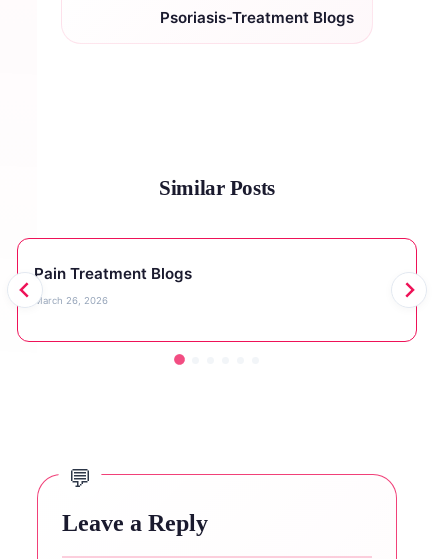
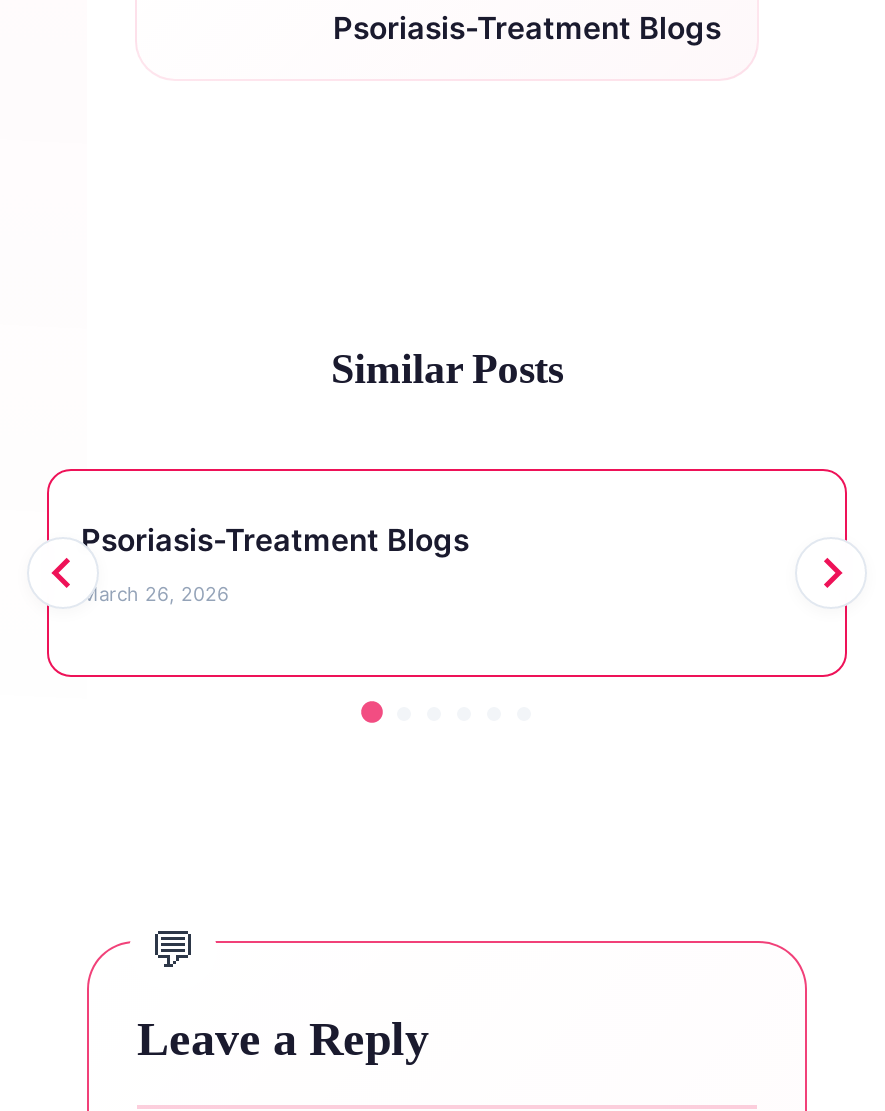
- Pain Treatment Blogs
+ Psoriasis-Treatment Blogs
